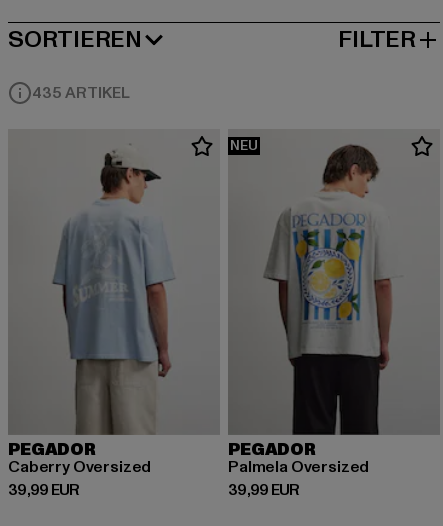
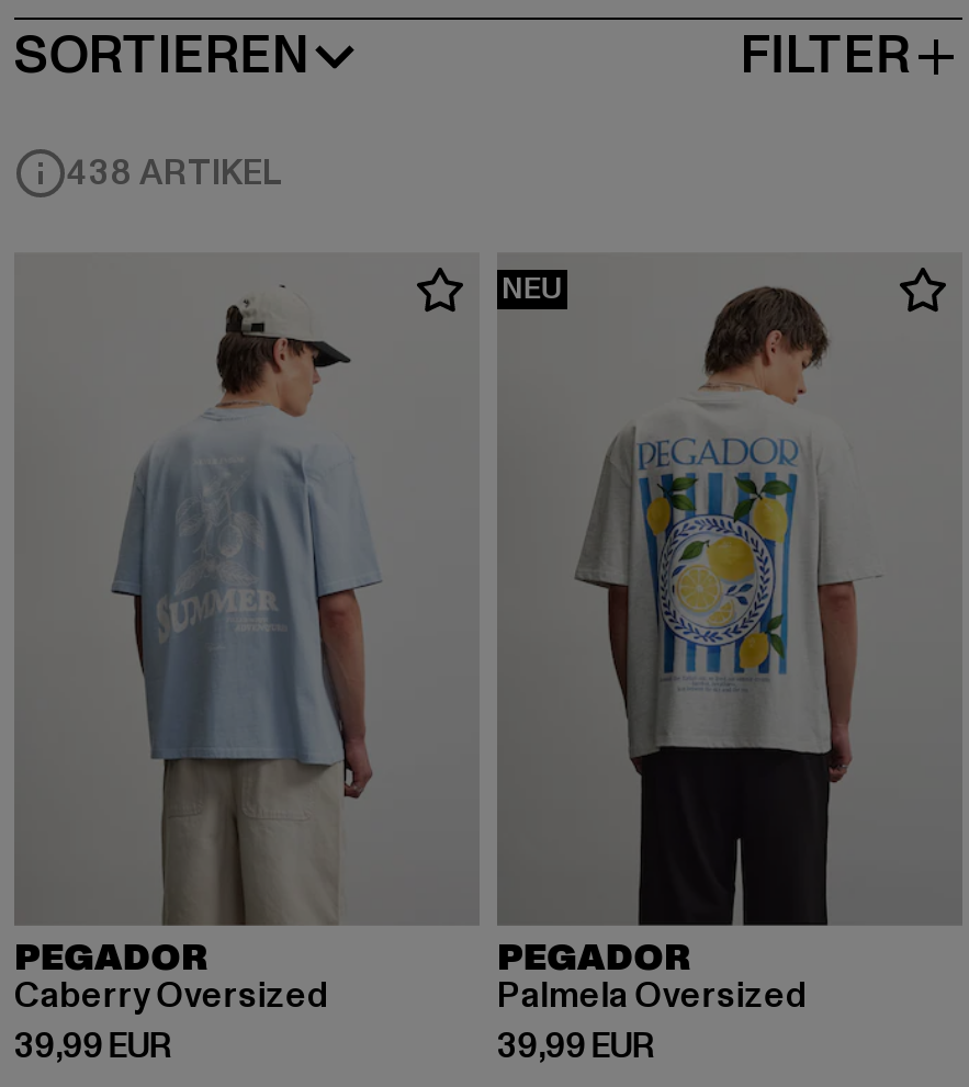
- 435 ARTIKEL
+ 438 ARTIKEL
